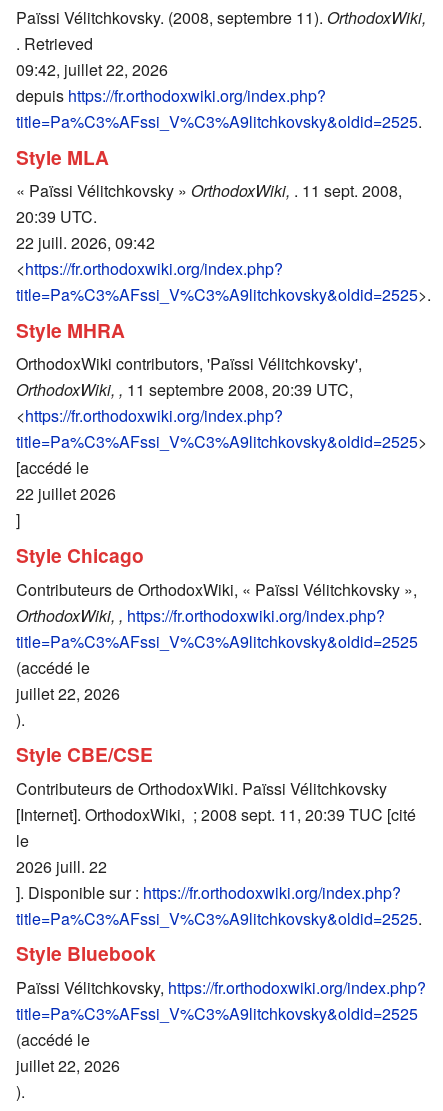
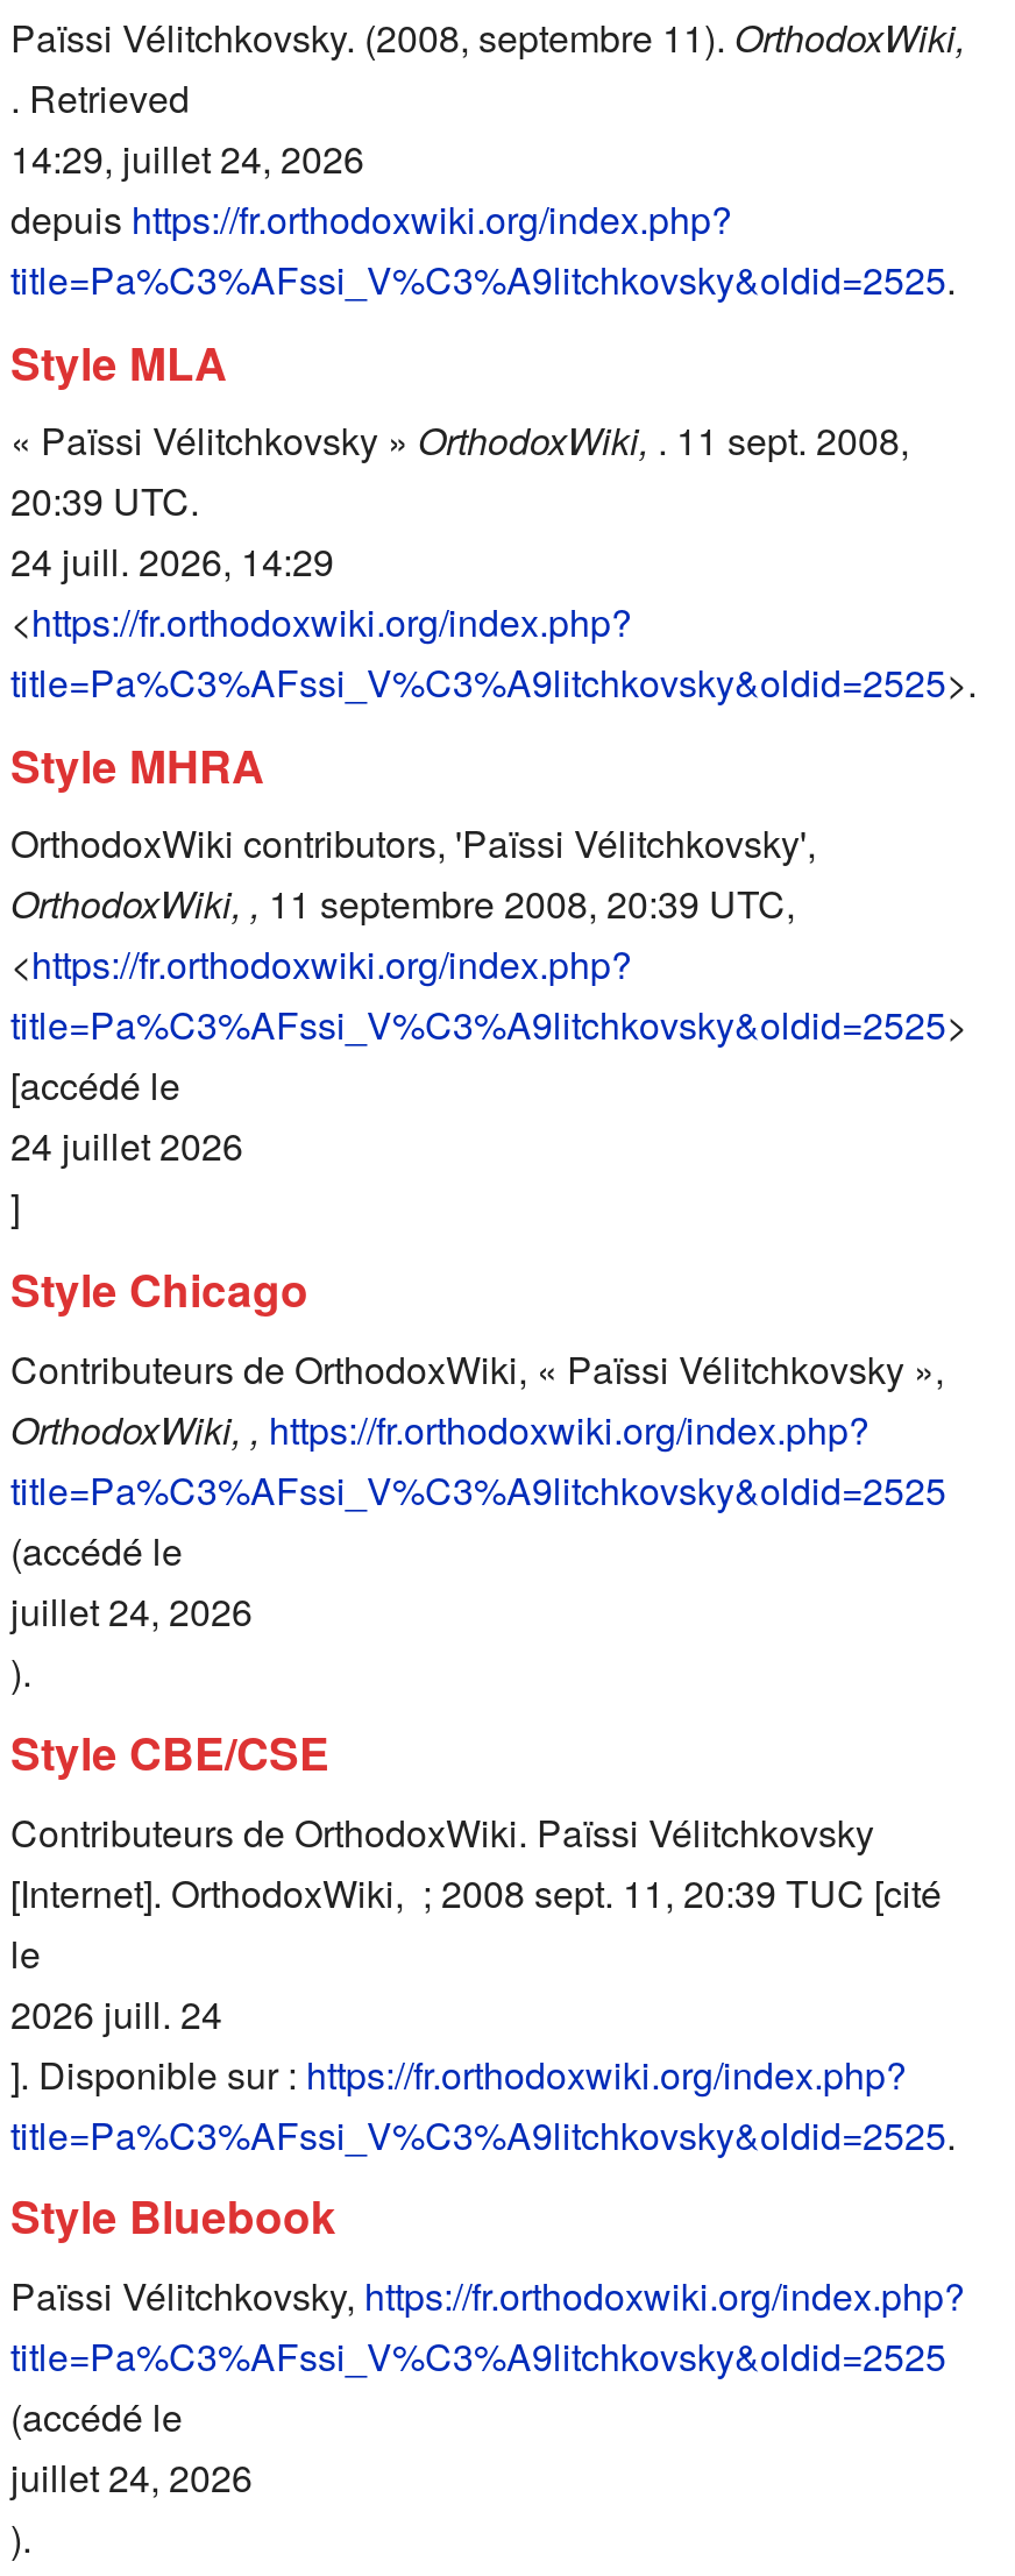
- 09:42, juillet 22, 2026
+ 14:29, juillet 24, 2026

- 22 juill. 2026, 09:42
+ 24 juill. 2026, 14:29

- 22 juillet 2026
+ 24 juillet 2026

- juillet 22, 2026
+ juillet 24, 2026

- 2026 juill. 22
+ 2026 juill. 24

- juillet 22, 2026
+ juillet 24, 2026
